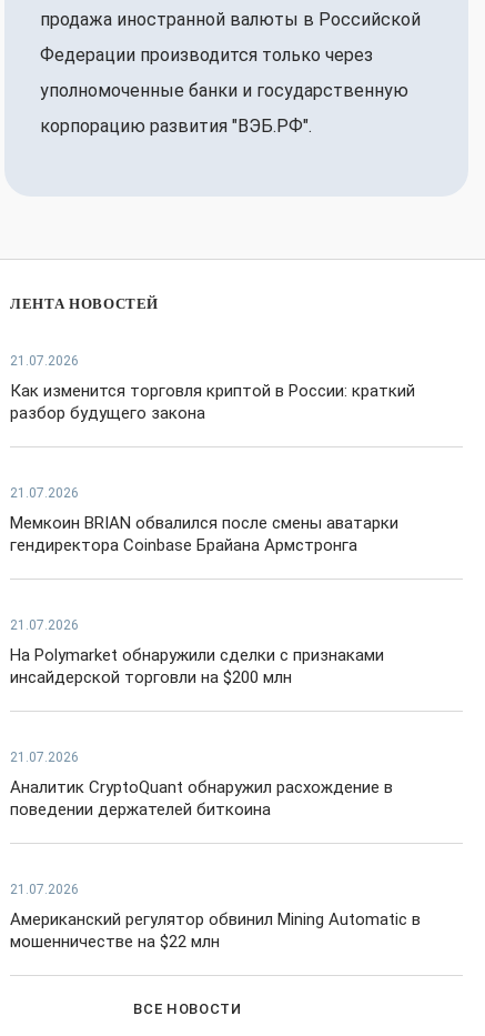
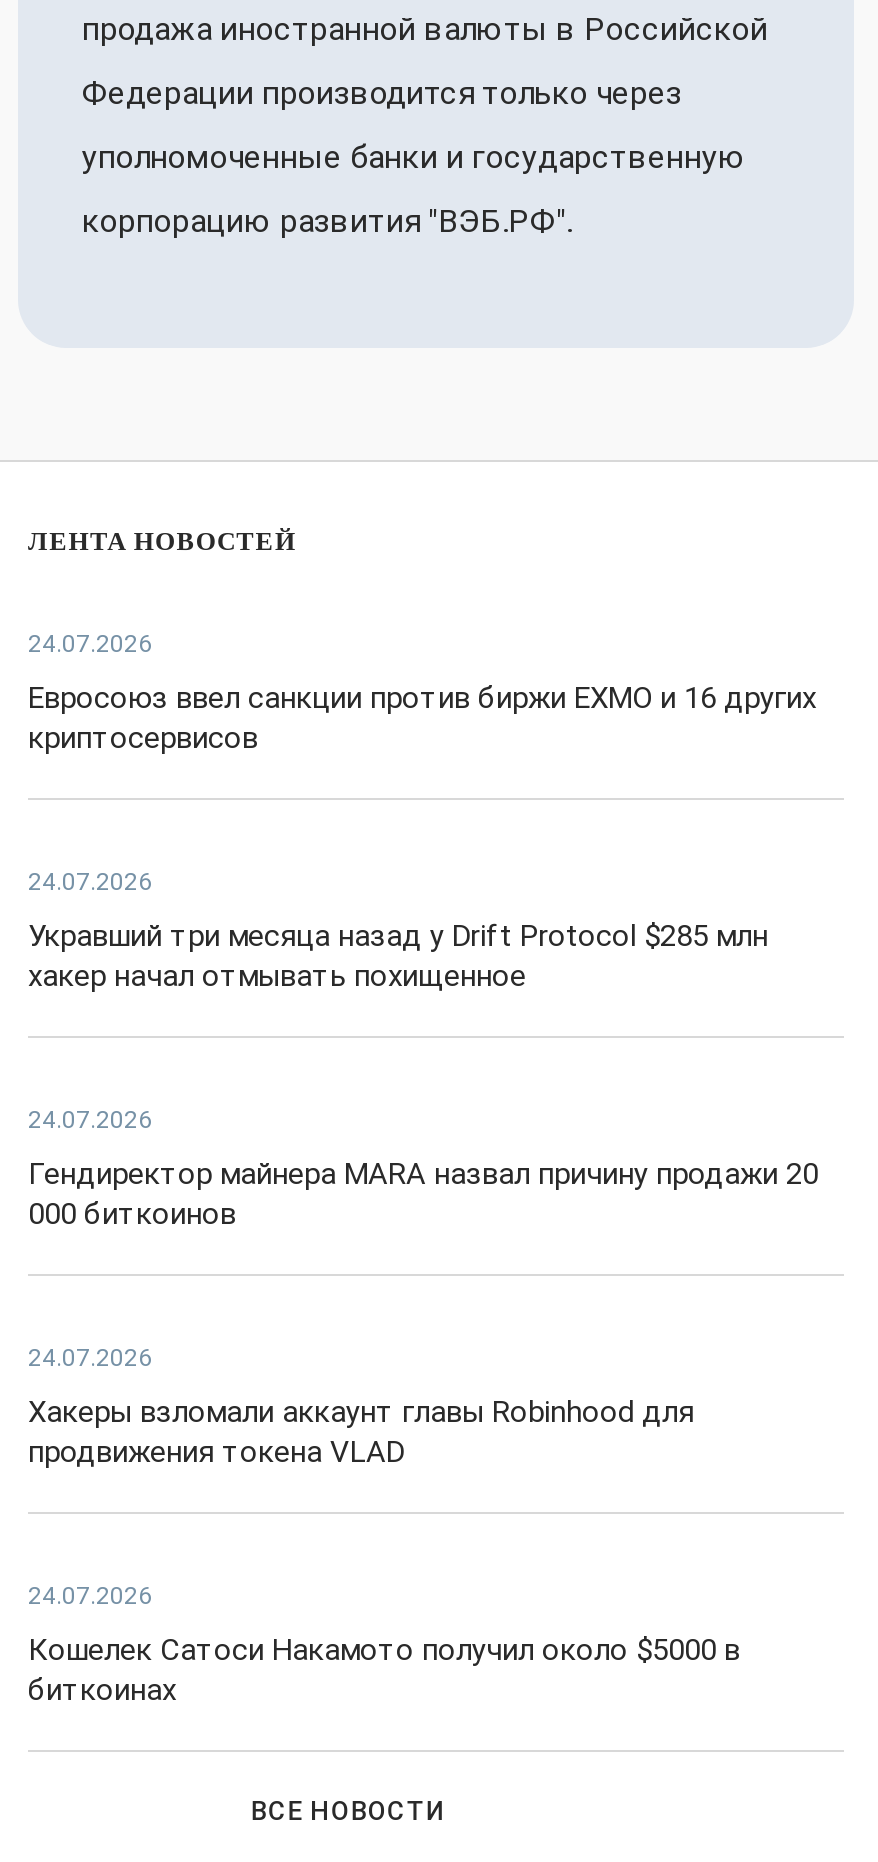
- 21.07.2026
+ 24.07.2026

- Как изменится торговля криптой в России: краткий
- разбор будущего закона
+ Евросоюз ввел санкции против биржи EXMO и 16 других
+ криптосервисов

- 21.07.2026
+ 24.07.2026

- Мемкоин BRIAN обвалился после смены аватарки
- гендиректора Coinbase Брайана Армстронга
+ Укравший три месяца назад у Drift Protocol $285 млн
+ хакер начал отмывать похищенное

- 21.07.2026
+ 24.07.2026

- На Polymarket обнаружили сделки с признаками
- инсайдерской торговли на $200 млн
+ Гендиректор майнера MARA назвал причину продажи 20
+ 000 биткоинов

- 21.07.2026
+ 24.07.2026

- Аналитик CryptoQuant обнаружил расхождение в
- поведении держателей биткоина
+ Хакеры взломали аккаунт главы Robinhood для
+ продвижения токена VLAD

- 21.07.2026
+ 24.07.2026

- Американский регулятор обвинил Mining Automatic в
- мошенничестве на $22 млн
+ Кошелек Сатоси Накамото получил около $5000 в
+ биткоинах
